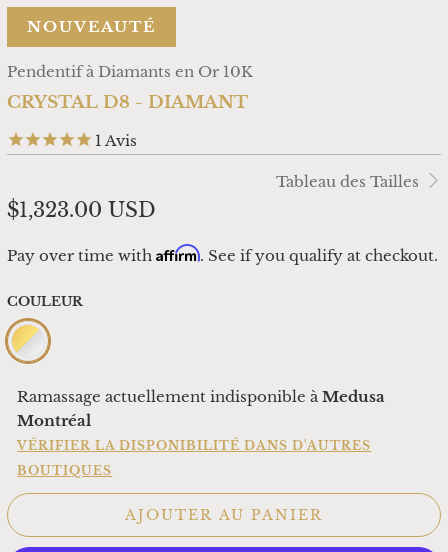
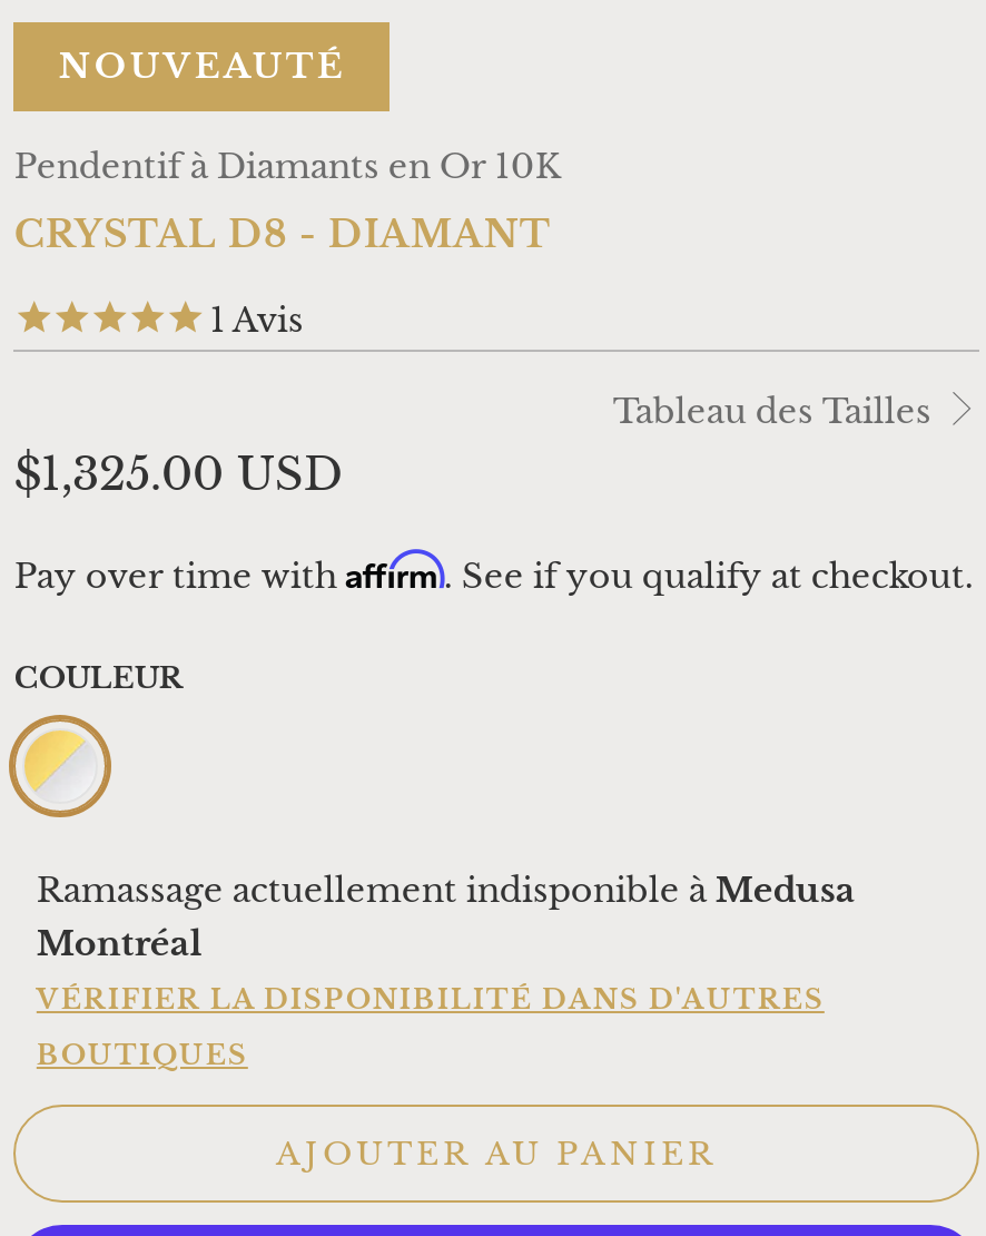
- $1,323.00 USD
+ $1,325.00 USD
